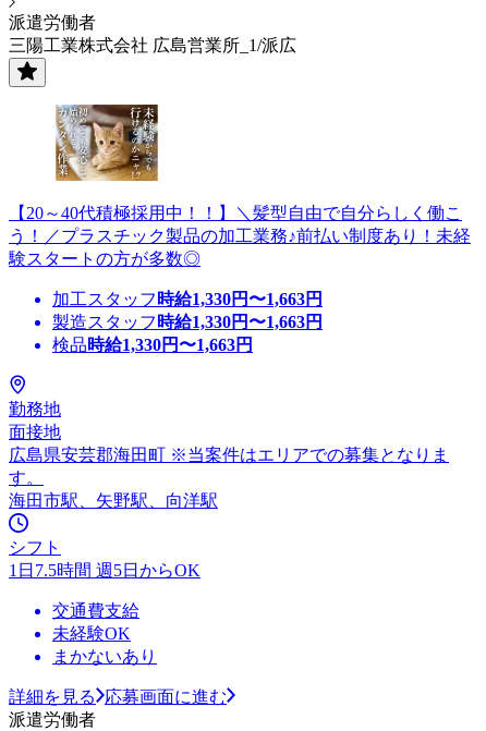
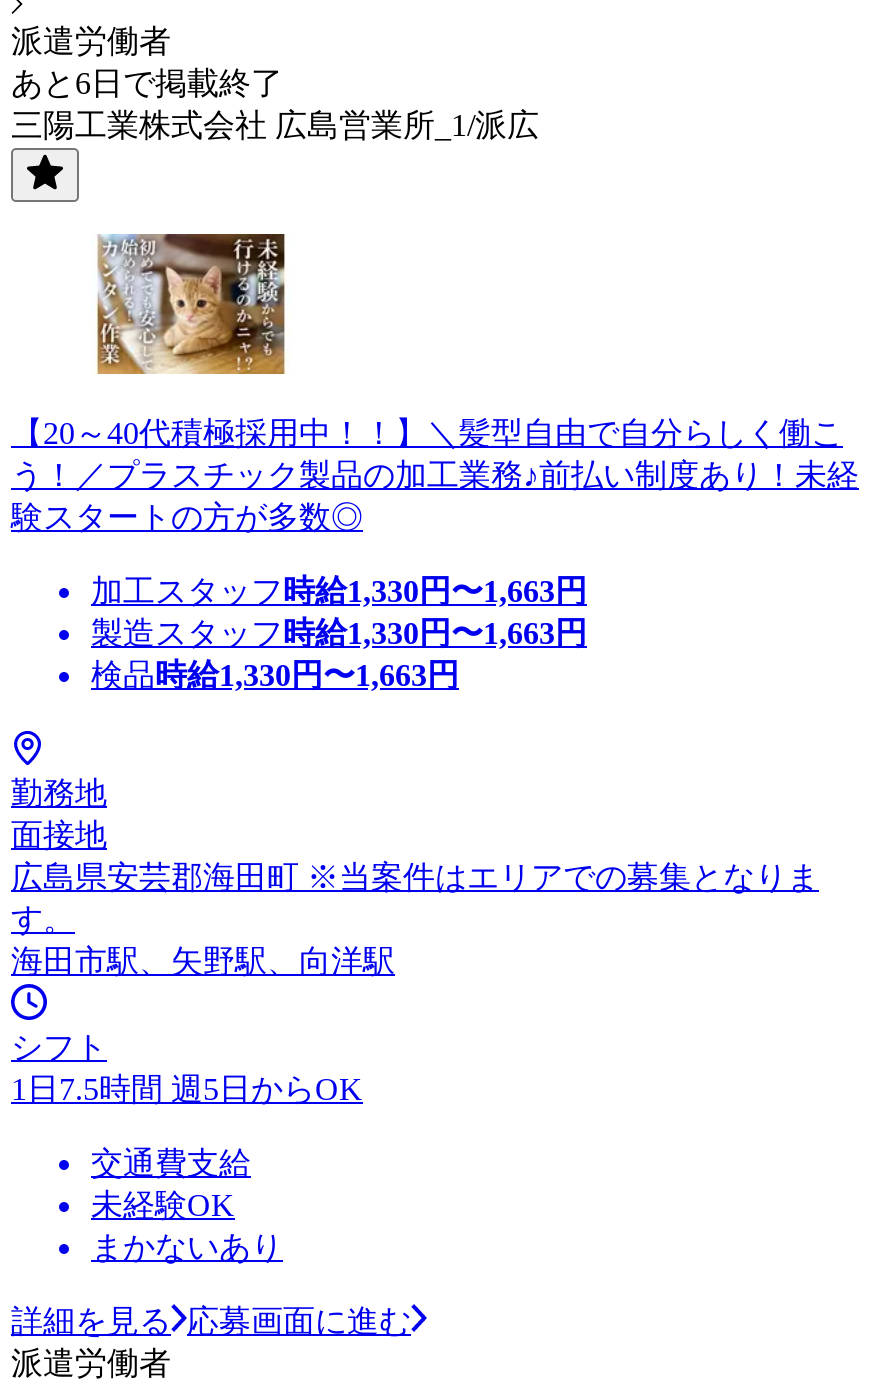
+ あと6日で掲載終了
